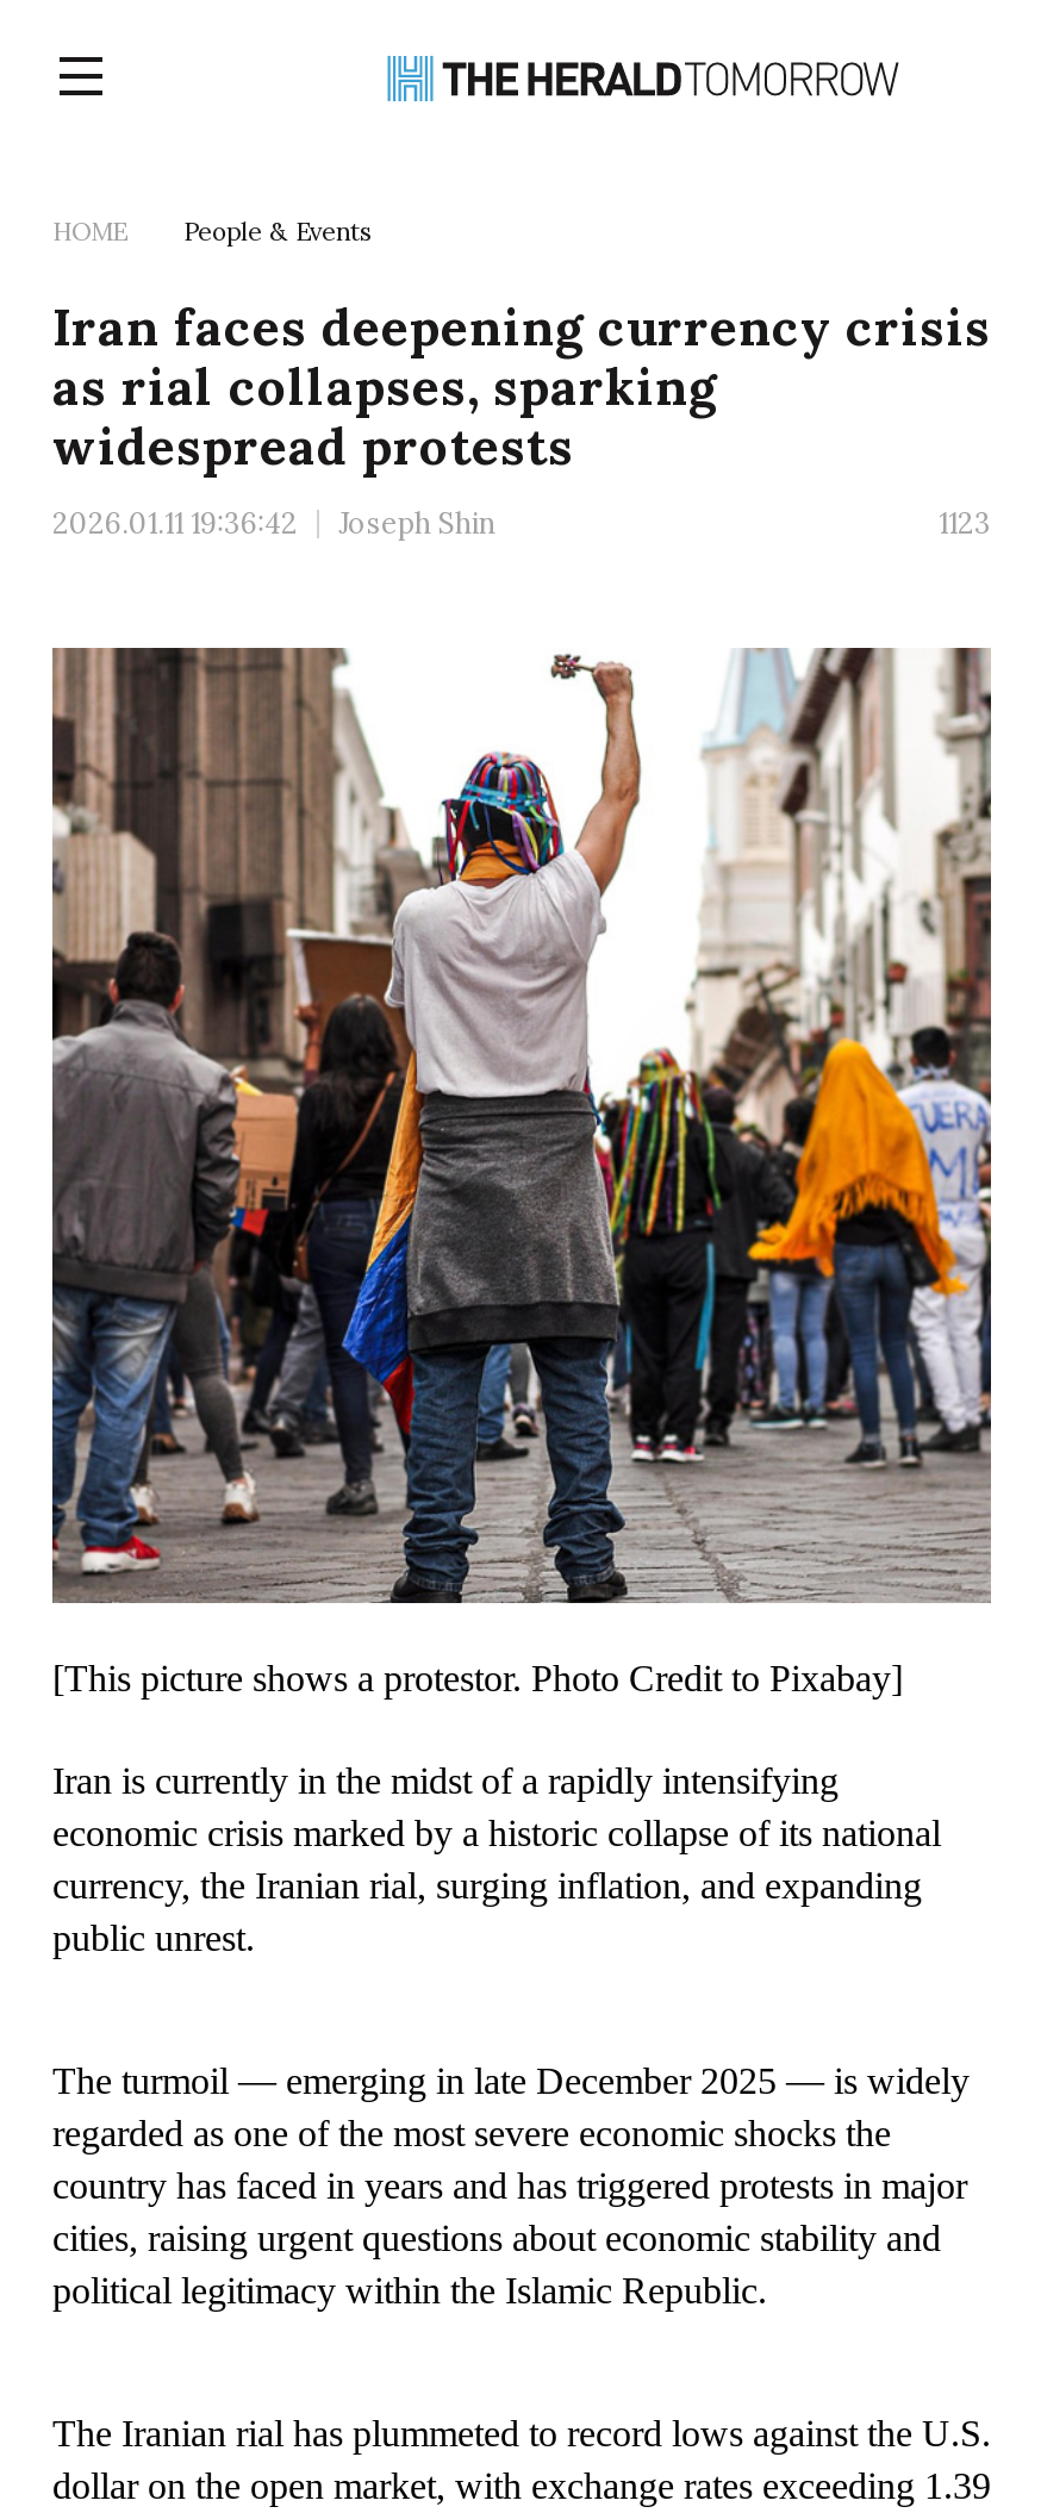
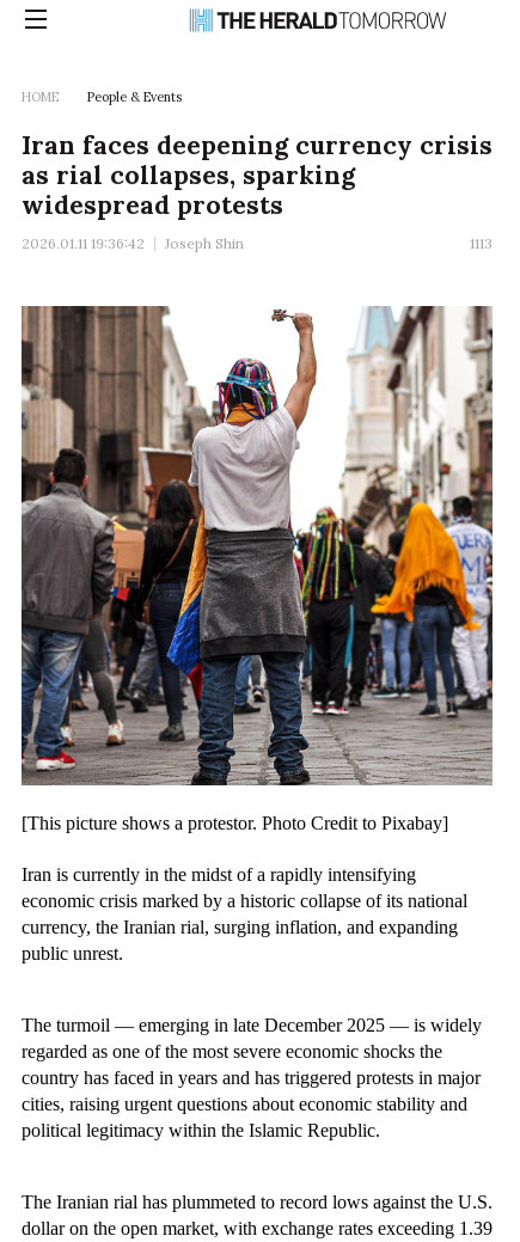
- 1123
+ 1113
